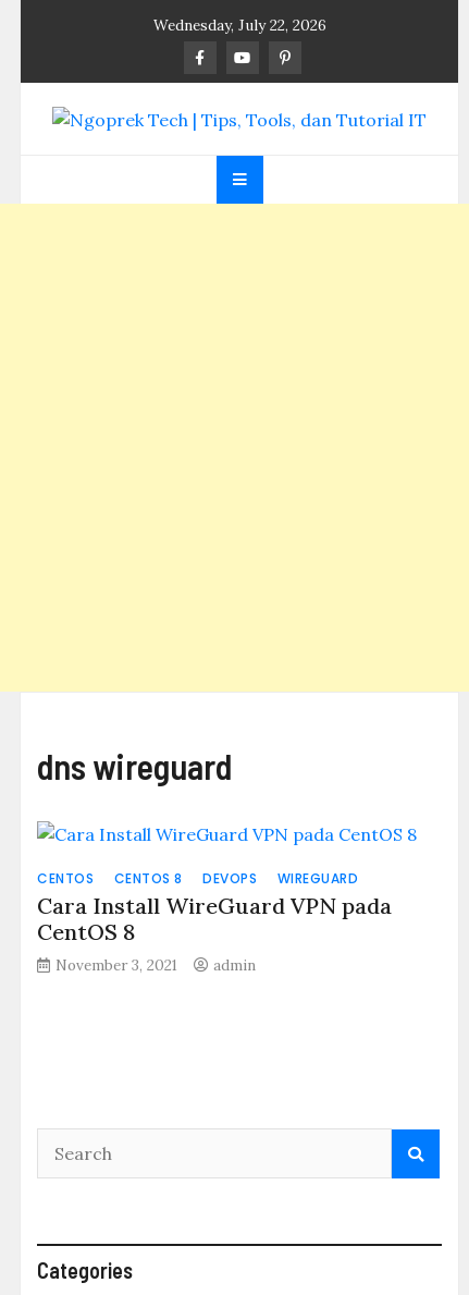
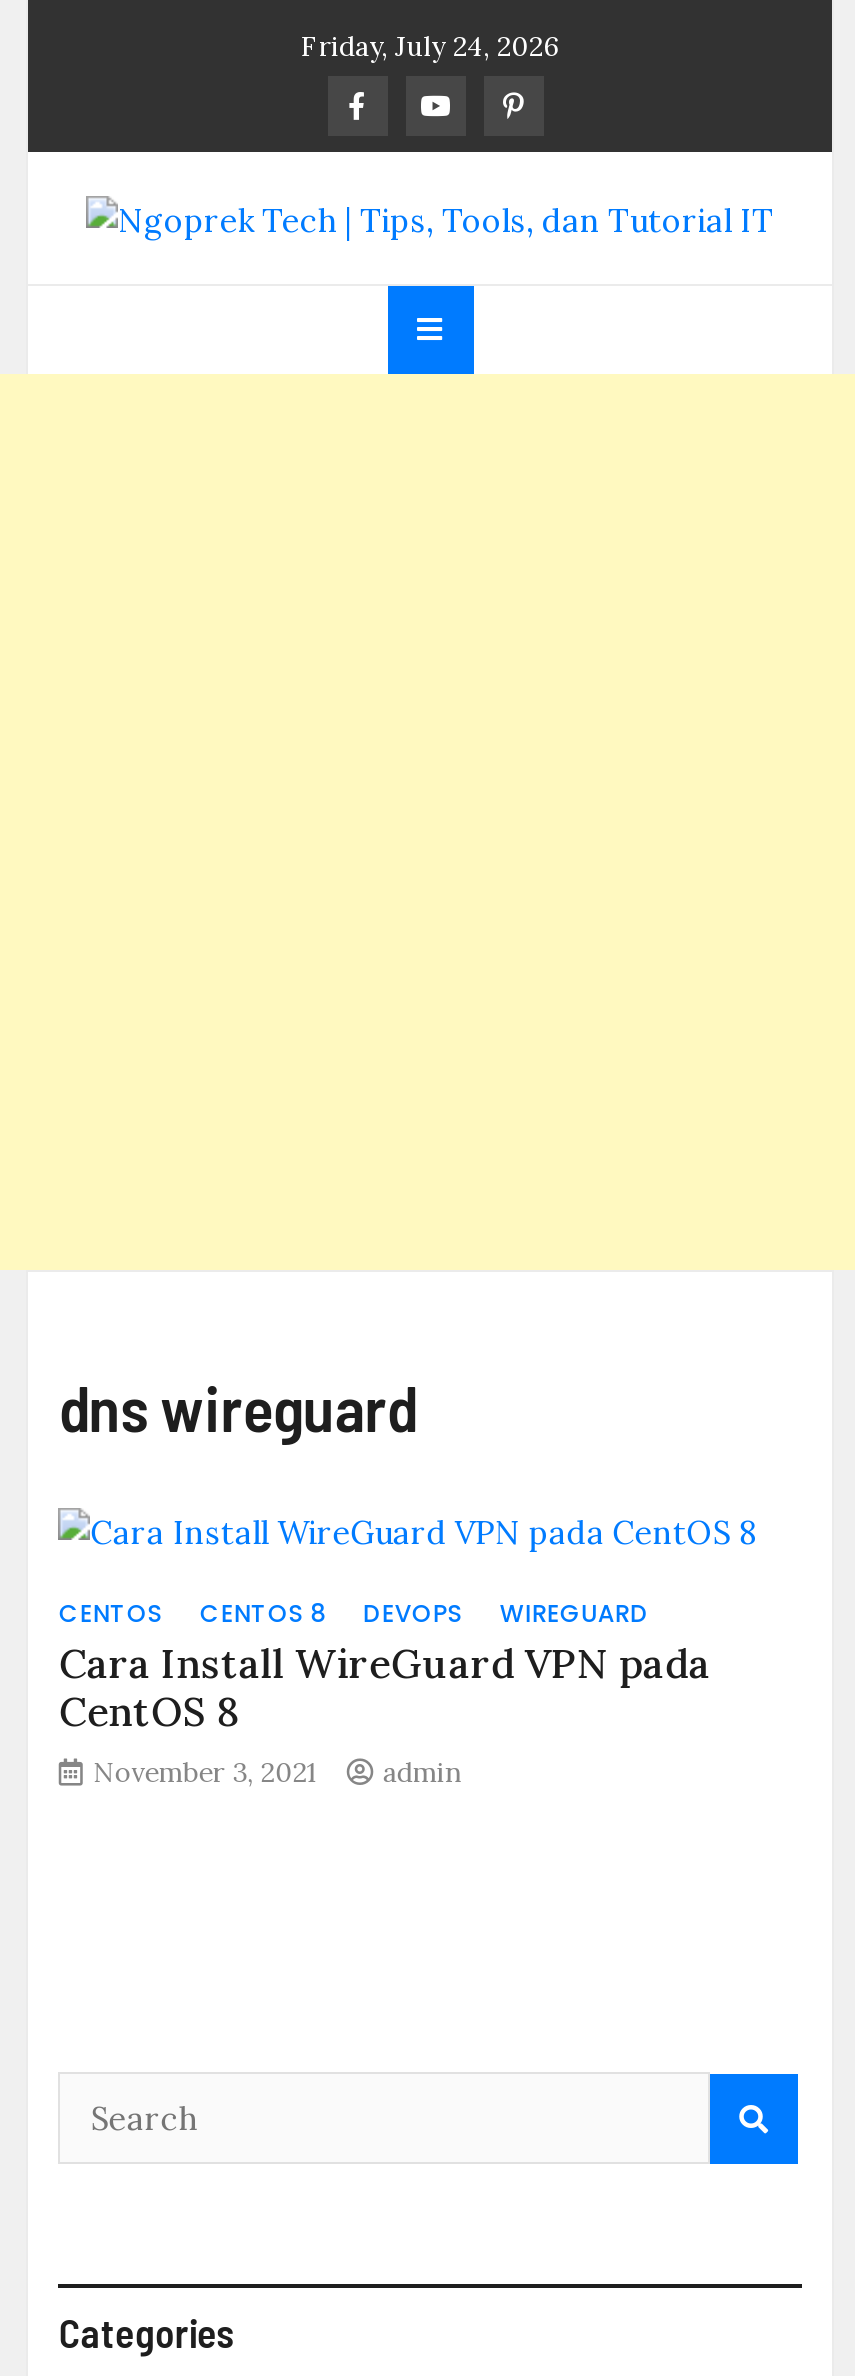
- Wednesday, July 22, 2026
+ Friday, July 24, 2026
